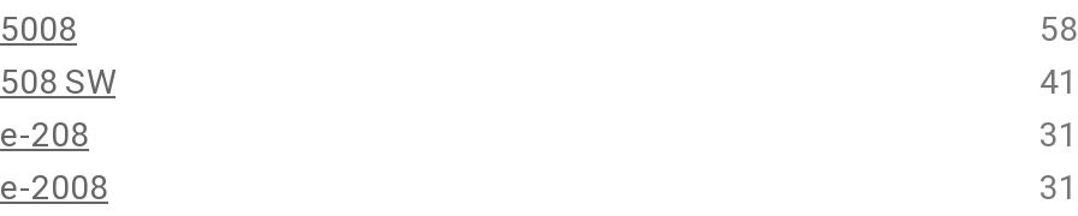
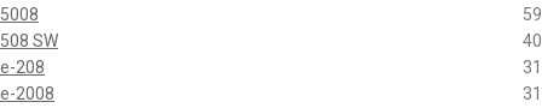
- 58
+ 59

- 41
+ 40
